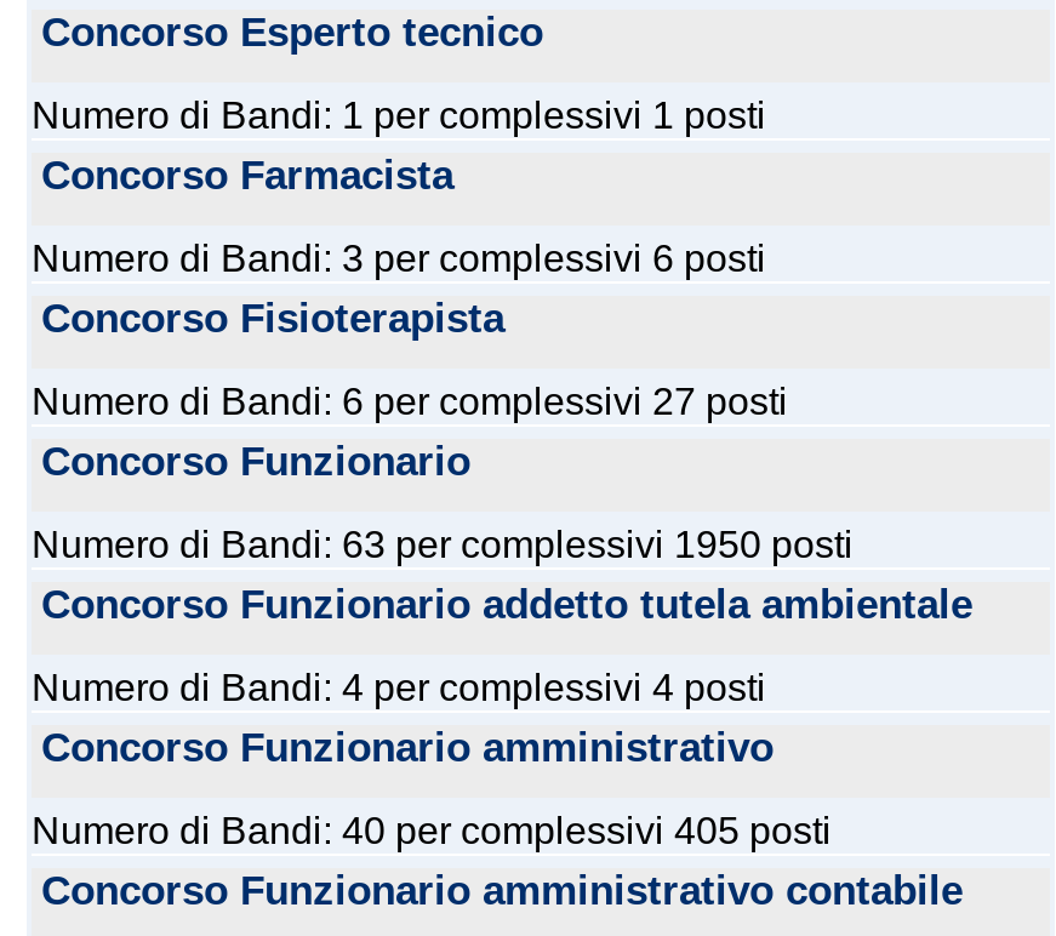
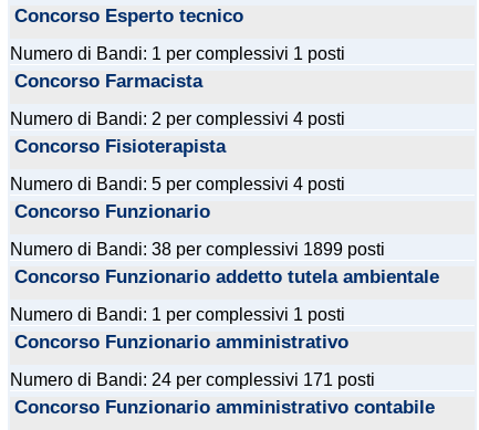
- Numero di Bandi: 3 per complessivi 6 posti
+ Numero di Bandi: 2 per complessivi 4 posti

- Numero di Bandi: 6 per complessivi 27 posti
+ Numero di Bandi: 5 per complessivi 4 posti

- Numero di Bandi: 63 per complessivi 1950 posti
+ Numero di Bandi: 38 per complessivi 1899 posti

- Numero di Bandi: 4 per complessivi 4 posti
+ Numero di Bandi: 1 per complessivi 1 posti

- Numero di Bandi: 40 per complessivi 405 posti
+ Numero di Bandi: 24 per complessivi 171 posti
